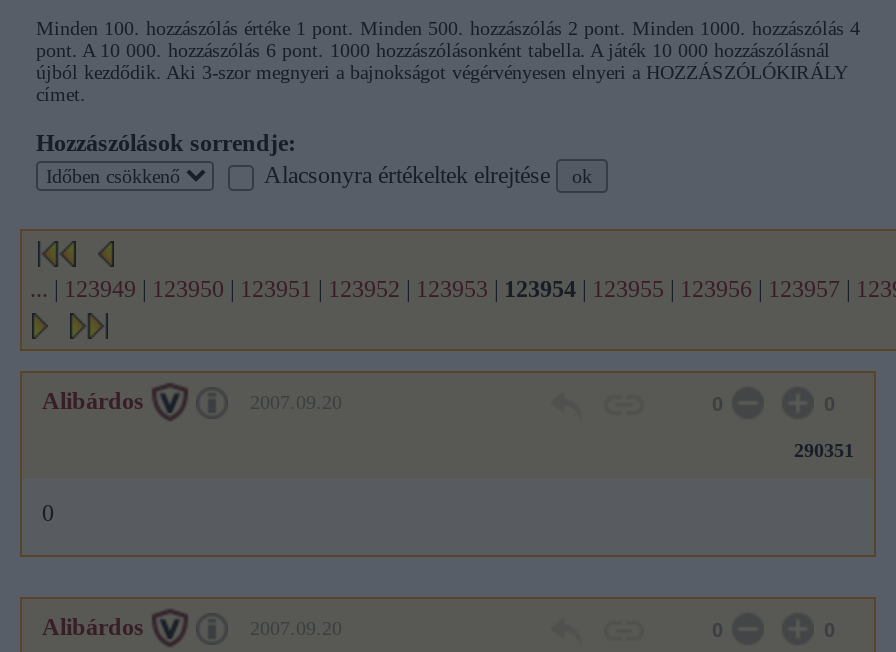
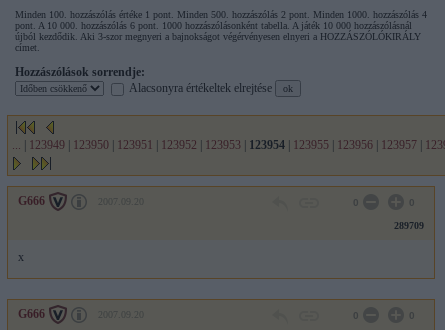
- Alibárdos
+ G666

- 290351
+ 289709

- 0
+ x

- Alibárdos
+ G666
